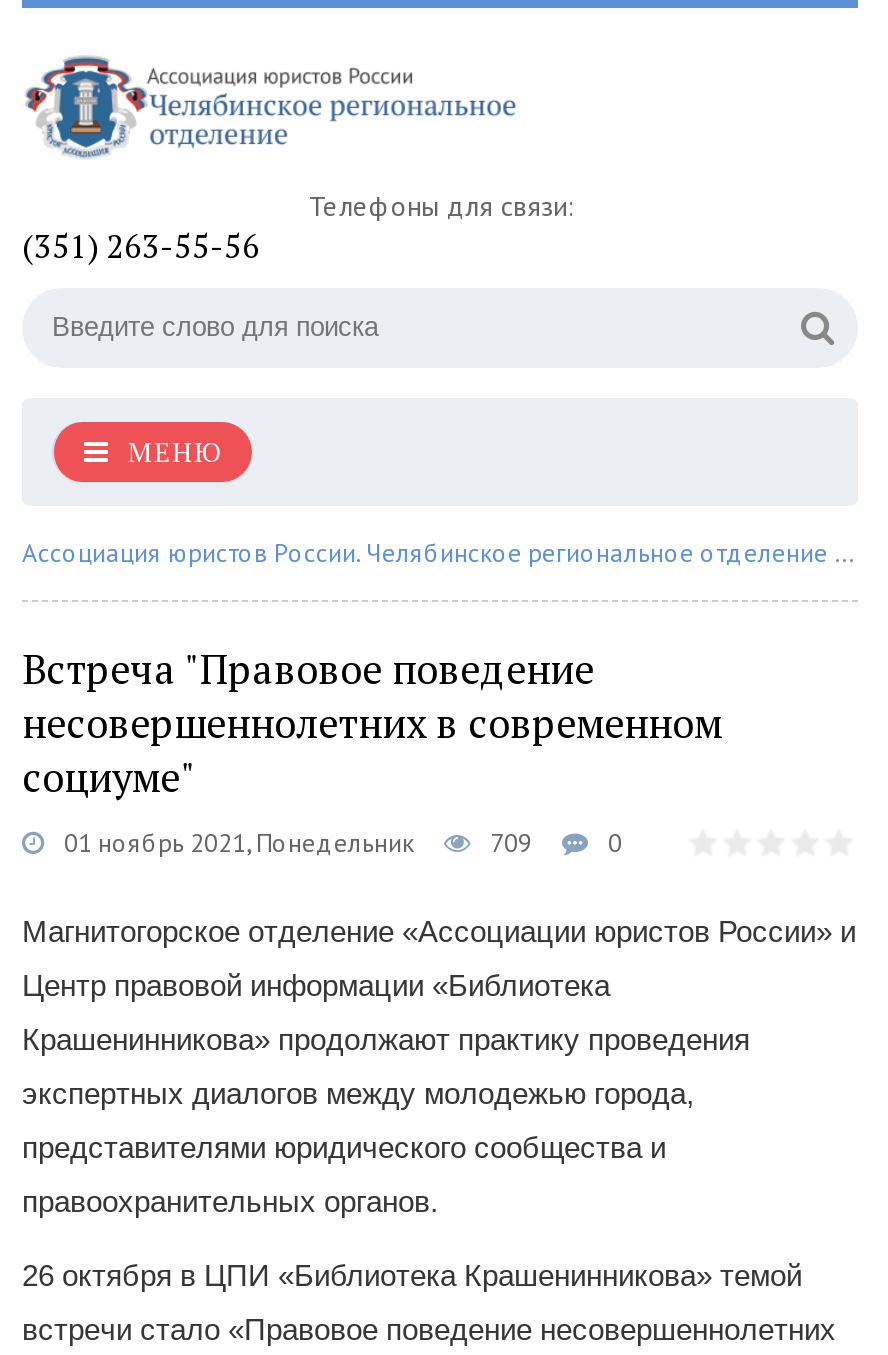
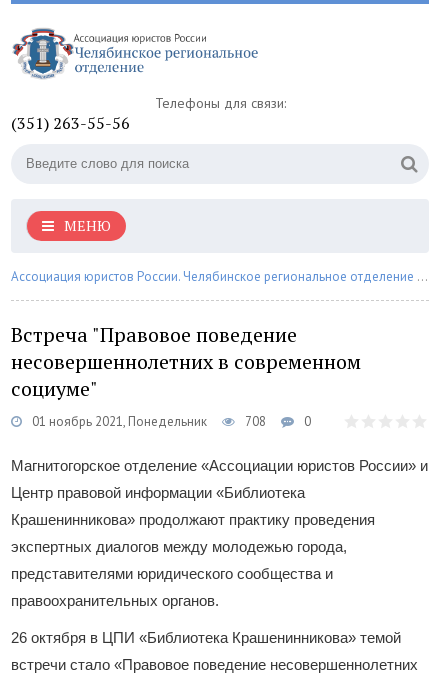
- 709
+ 708
